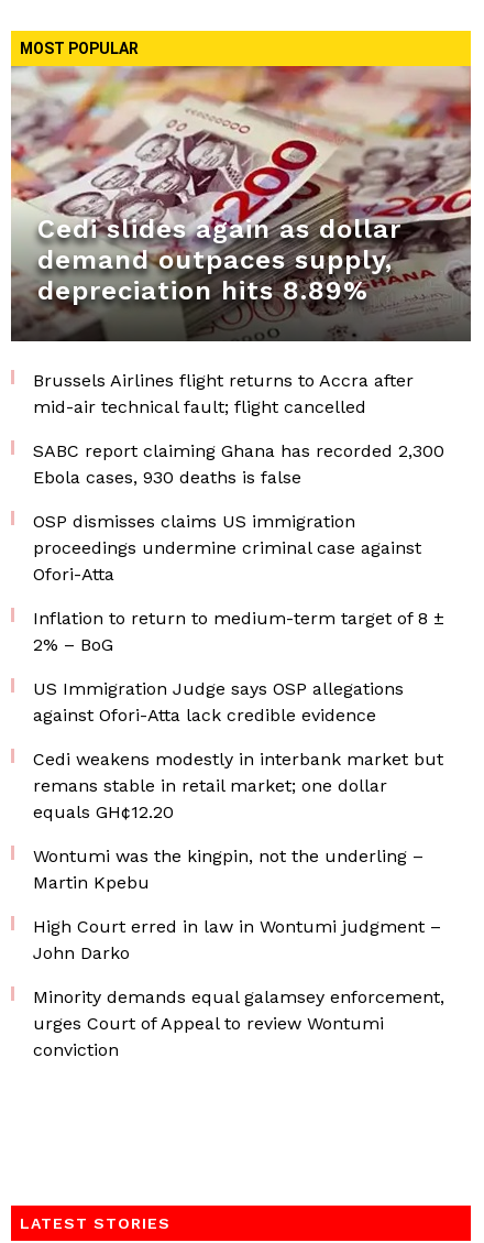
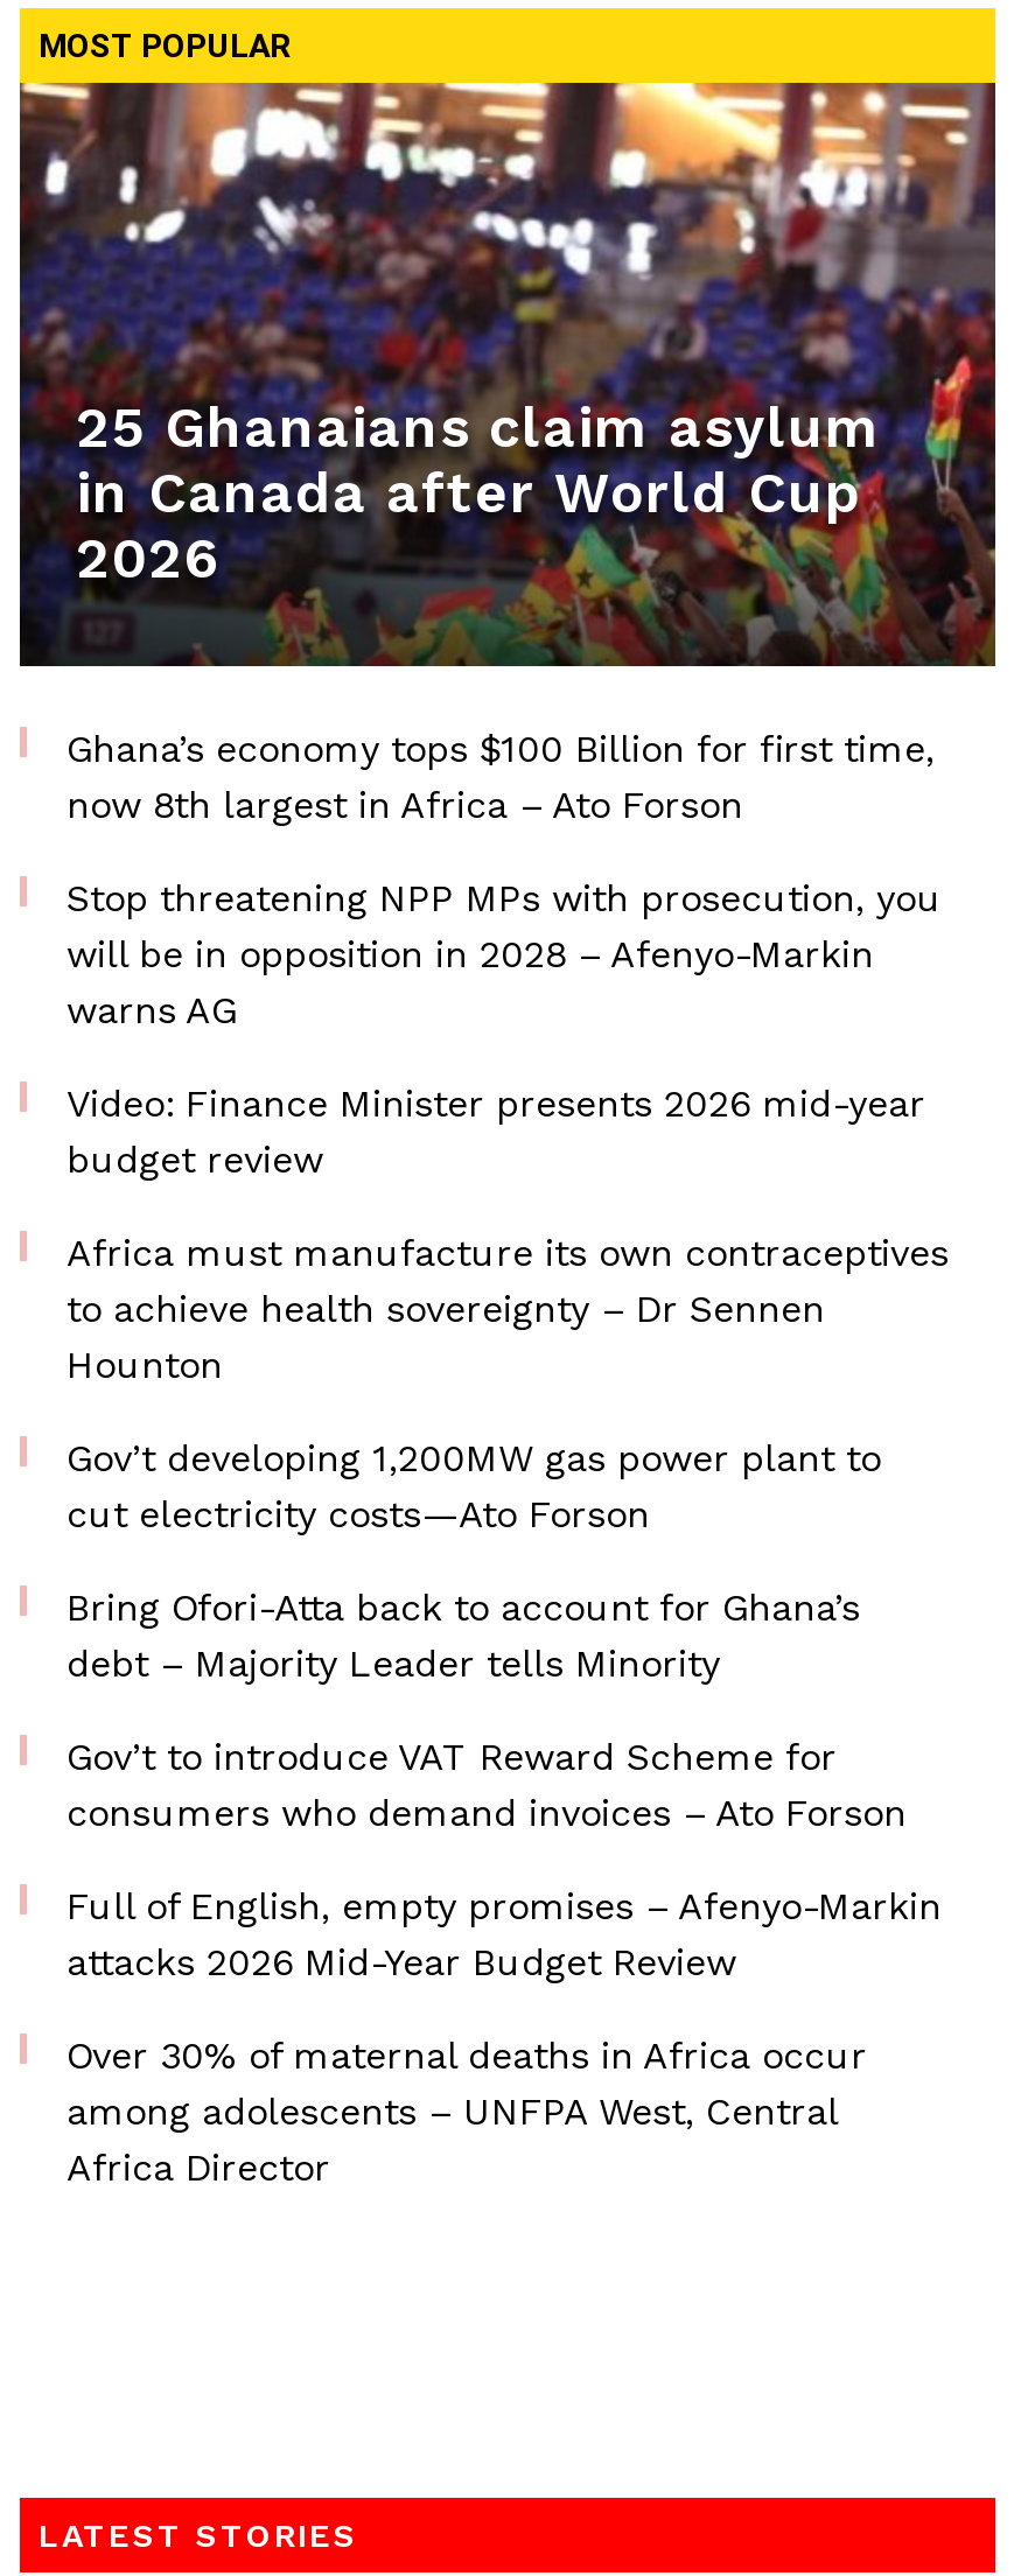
- [image]
- Cedi slides again as dollar
- demand outpaces supply,
- depreciation hits 8.89%
+ [image]
+ 25 Ghanaians claim asylum
+ in Canada after World Cup
+ 2026

- Brussels Airlines flight returns to Accra after
- mid-air technical fault; flight cancelled
+ Ghana’s economy tops $100 Billion for first time,
+ now 8th largest in Africa – Ato Forson

- SABC report claiming Ghana has recorded 2,300
- Ebola cases, 930 deaths is false
+ Stop threatening NPP MPs with prosecution, you
+ will be in opposition in 2028 – Afenyo-Markin
+ warns AG

- OSP dismisses claims US immigration
- proceedings undermine criminal case against
- Ofori-Atta
+ Video: Finance Minister presents 2026 mid-year
+ budget review

- Inflation to return to medium-term target of 8 ±
- 2% – BoG
+ Africa must manufacture its own contraceptives
+ to achieve health sovereignty – Dr Sennen
+ Hounton

- US Immigration Judge says OSP allegations
- against Ofori-Atta lack credible evidence
+ Gov’t developing 1,200MW gas power plant to
+ cut electricity costs—Ato Forson

- Cedi weakens modestly in interbank market but
- remans stable in retail market; one dollar
- equals GH¢12.20
+ Bring Ofori-Atta back to account for Ghana’s
+ debt – Majority Leader tells Minority

- Wontumi was the kingpin, not the underling –
- Martin Kpebu
+ Gov’t to introduce VAT Reward Scheme for
+ consumers who demand invoices – Ato Forson

- High Court erred in law in Wontumi judgment –
- John Darko
+ Full of English, empty promises – Afenyo-Markin
+ attacks 2026 Mid-Year Budget Review

- Minority demands equal galamsey enforcement,
- urges Court of Appeal to review Wontumi
- conviction
+ Over 30% of maternal deaths in Africa occur
+ among adolescents – UNFPA West, Central
+ Africa Director
